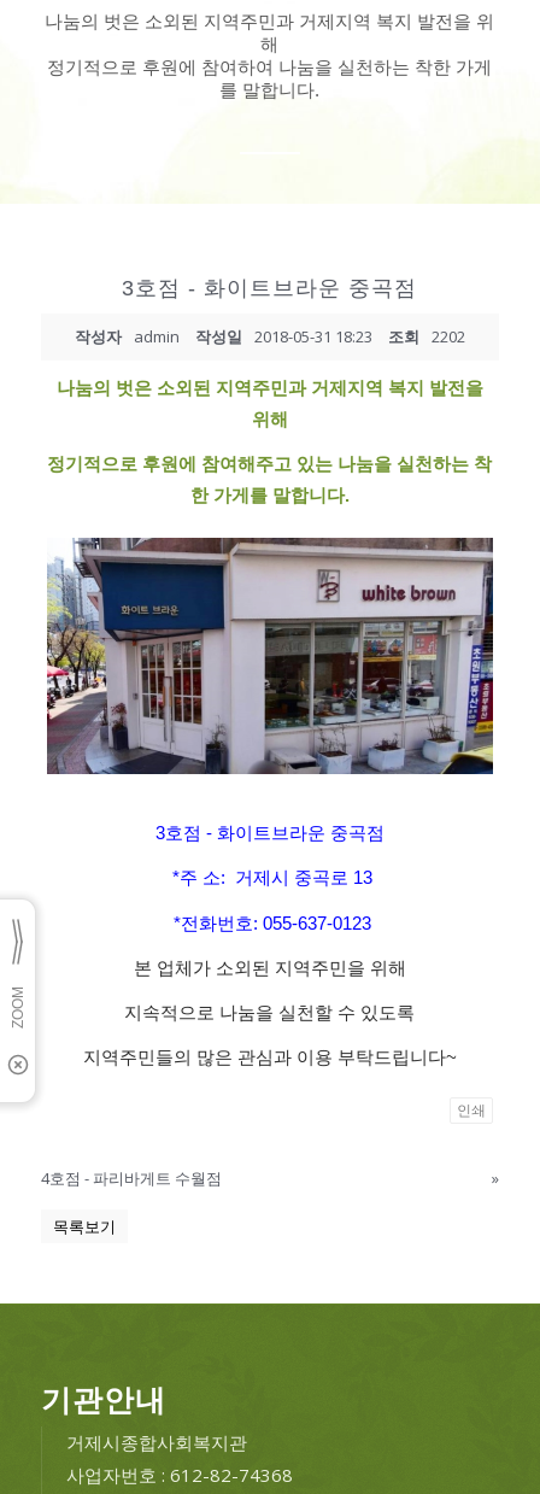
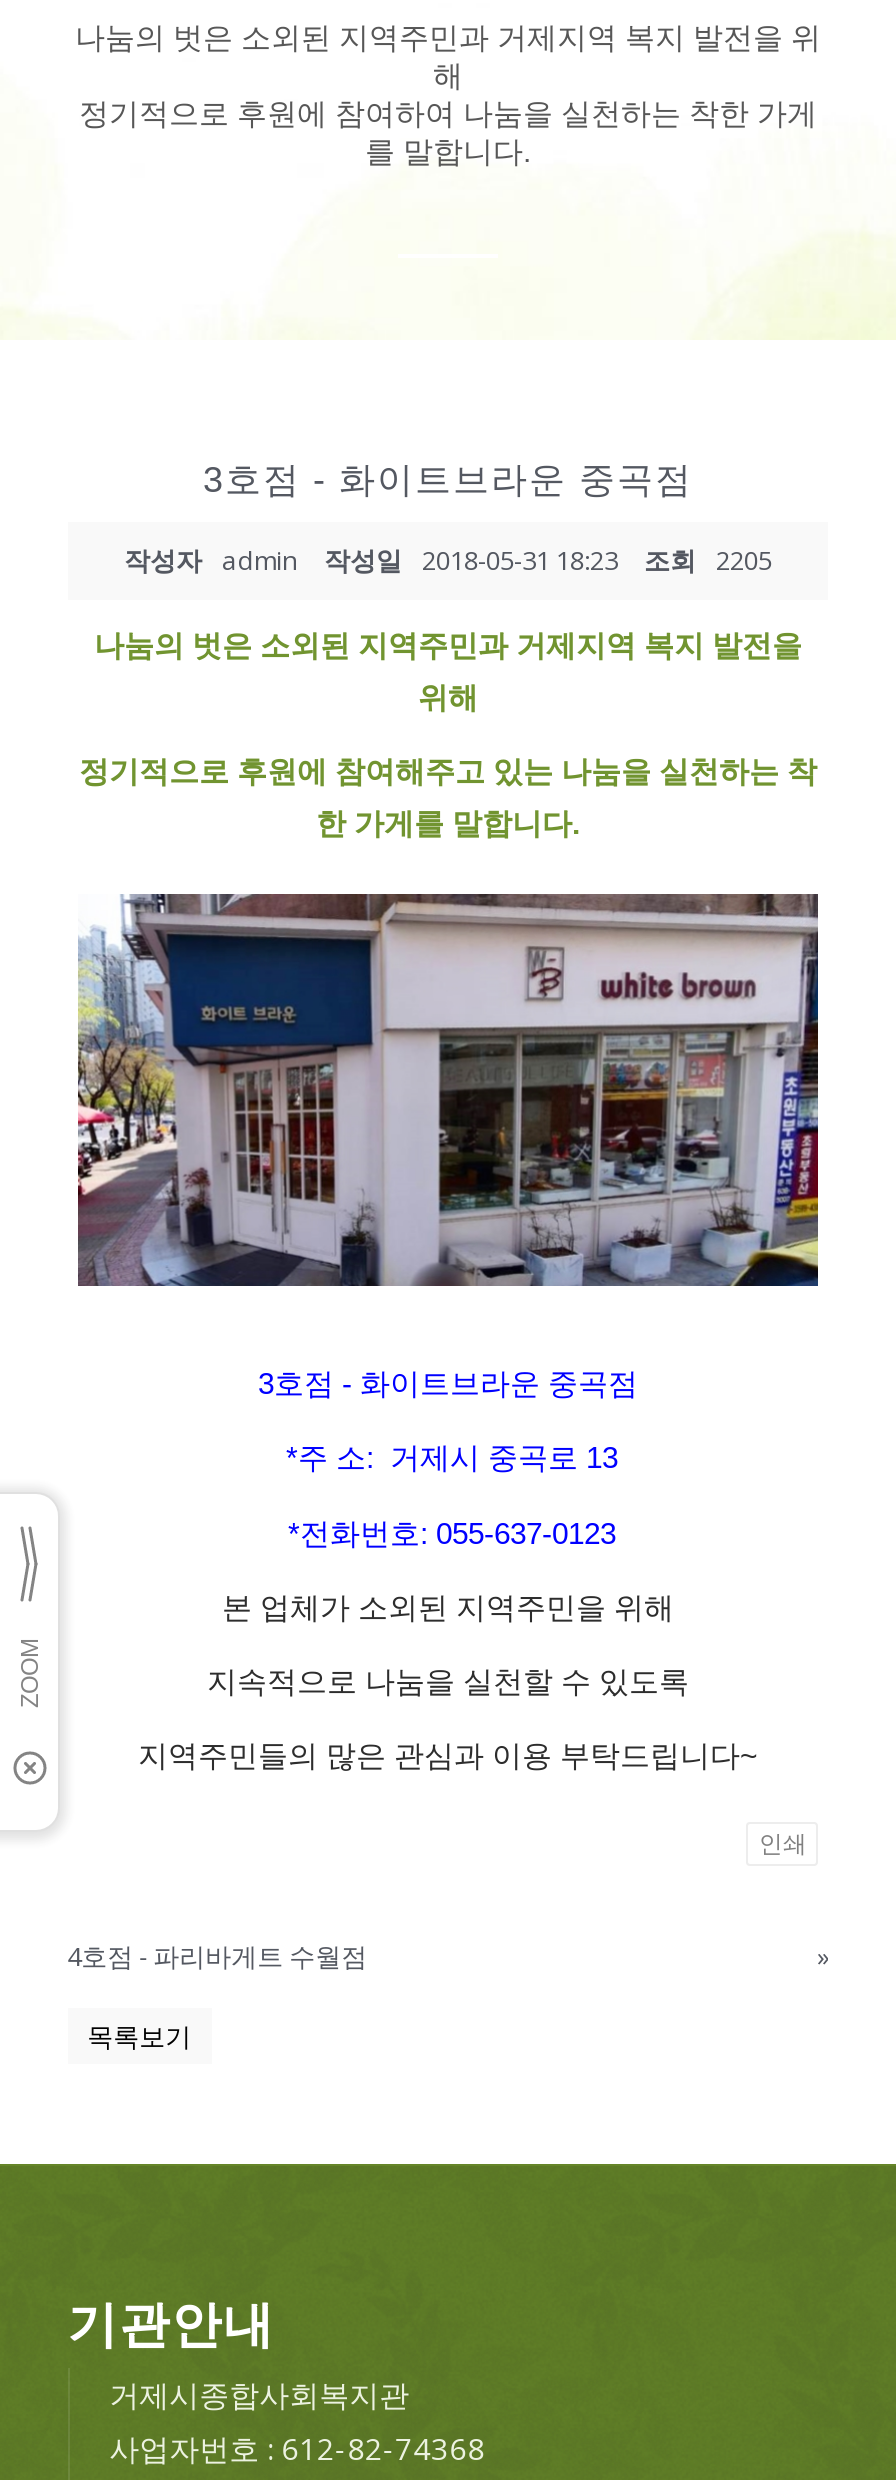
- 작성자 admin 작성일 2018-05-31 18:23 조회 2202
+ 작성자 admin 작성일 2018-05-31 18:23 조회 2205
